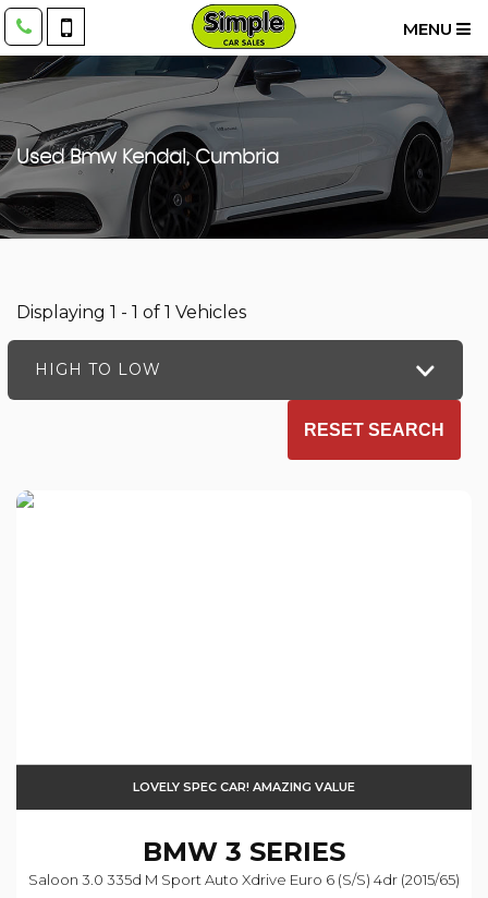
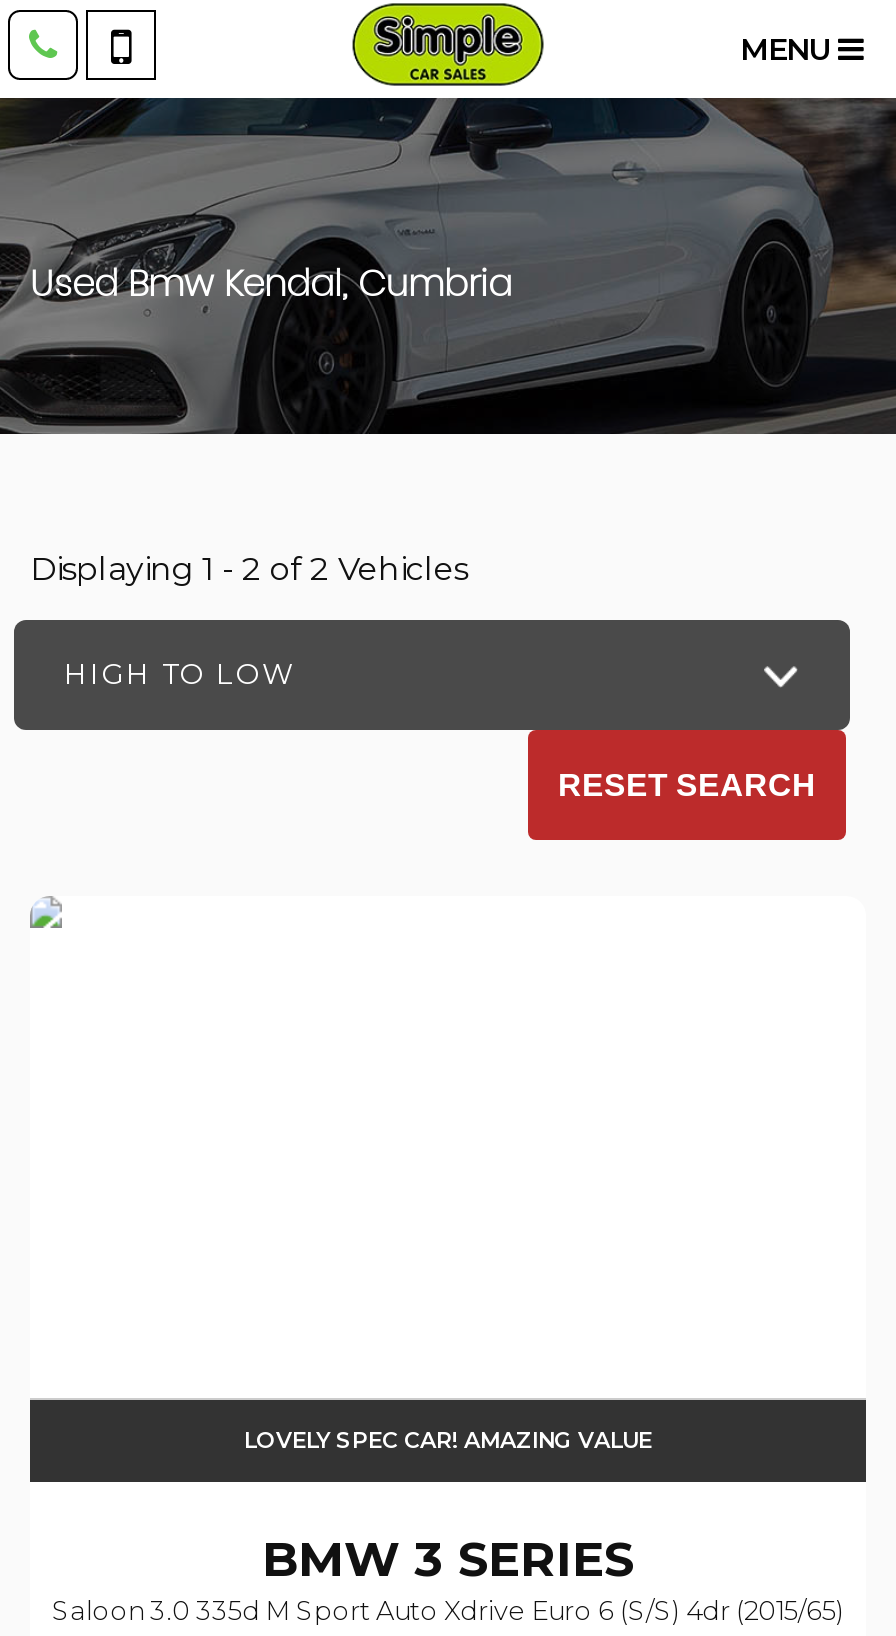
- Displaying 1 - 1 of 1 Vehicles
+ Displaying 1 - 2 of 2 Vehicles
